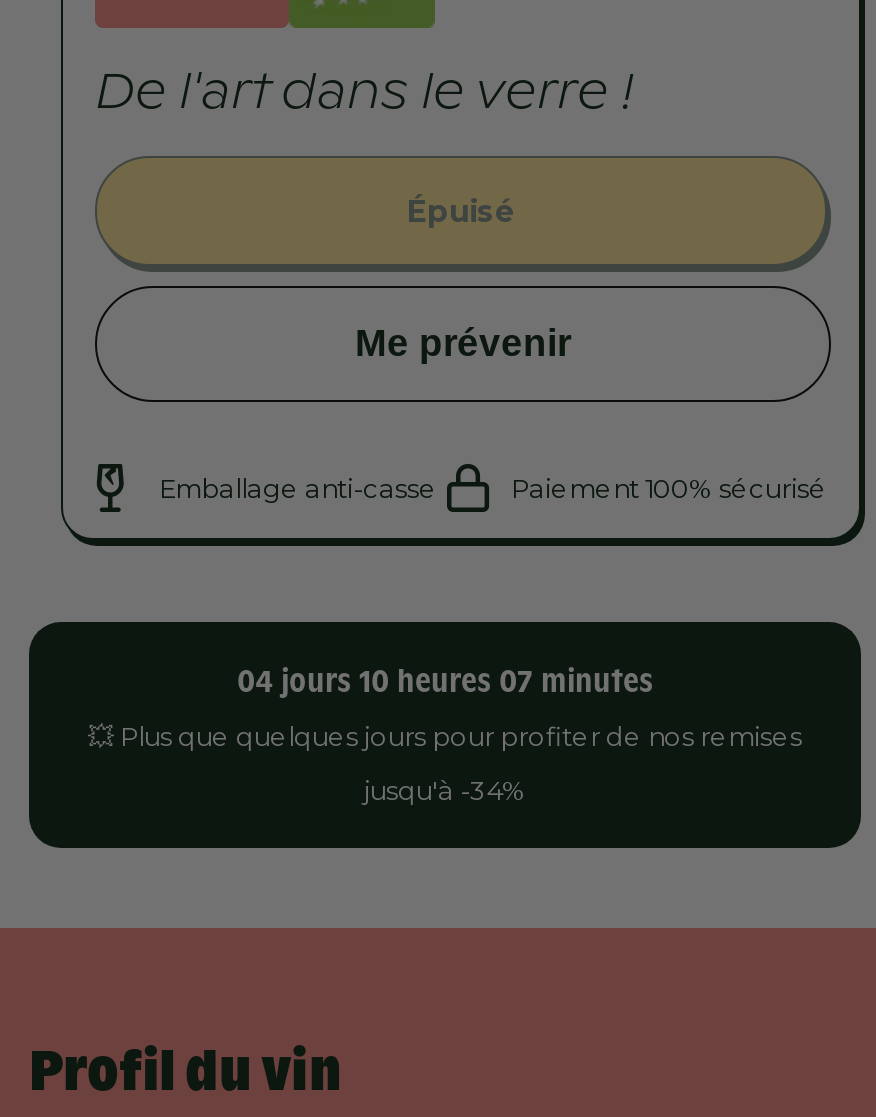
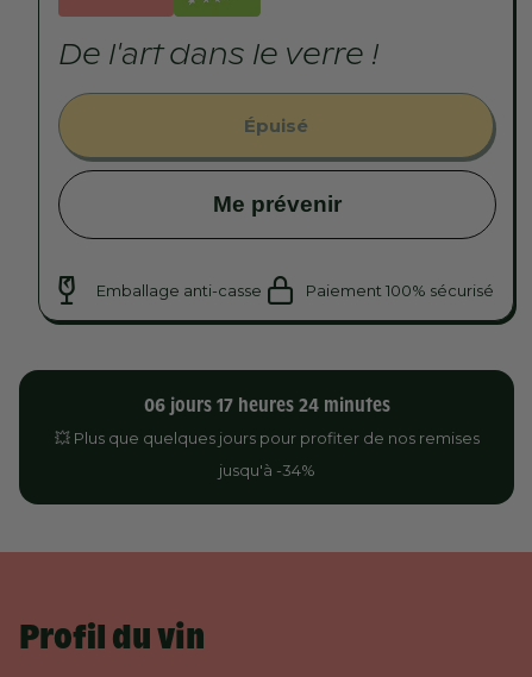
- 04 jours 10 heures 07 minutes
+ 06 jours 17 heures 24 minutes
